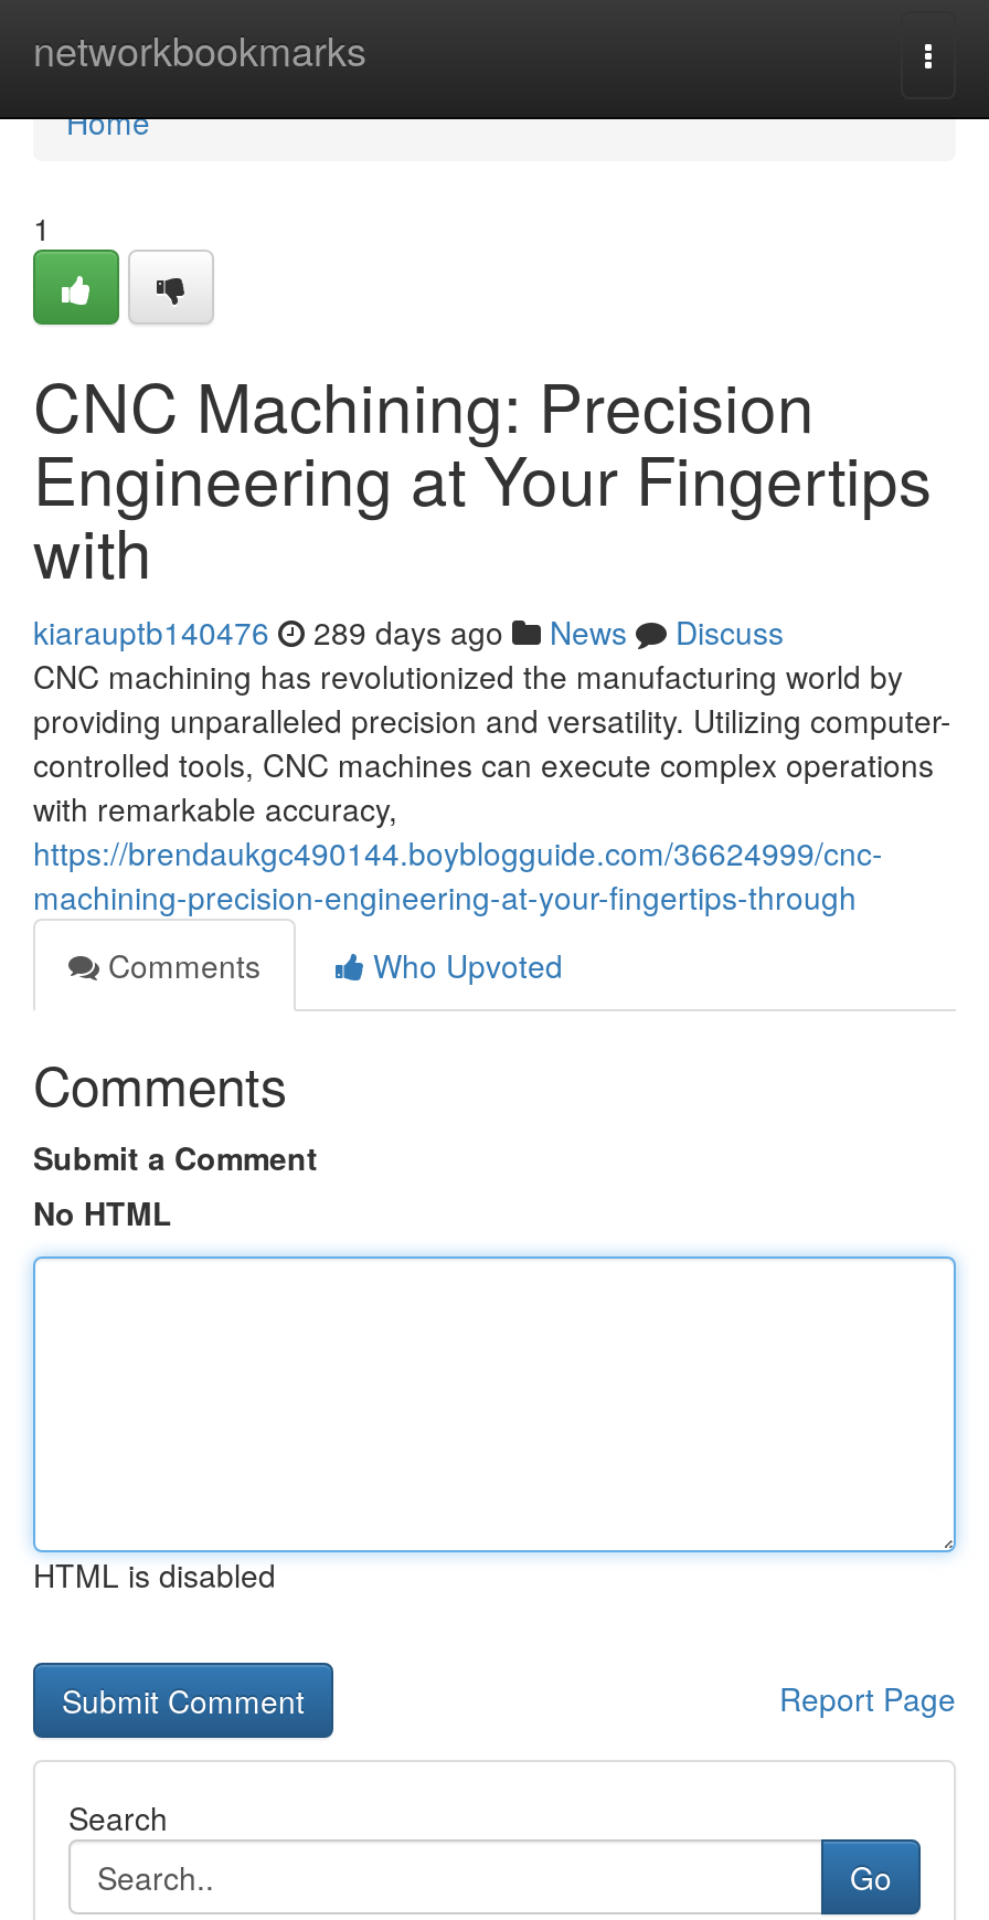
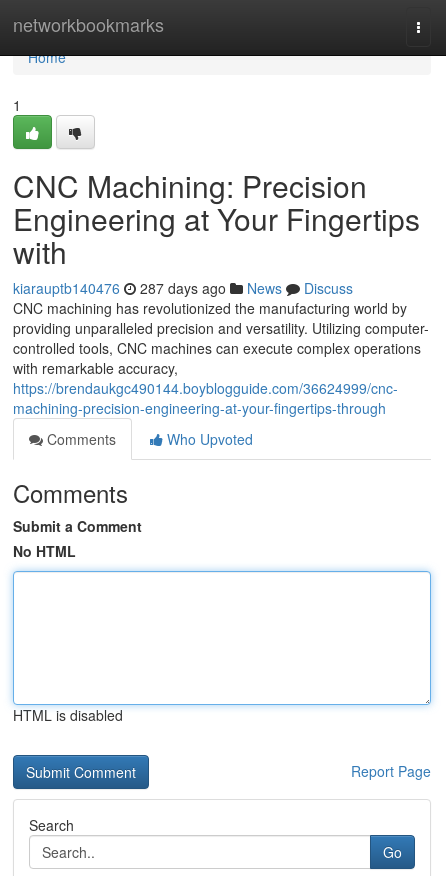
- kiarauptb140476 289 days ago News Discuss
+ kiarauptb140476 287 days ago News Discuss
